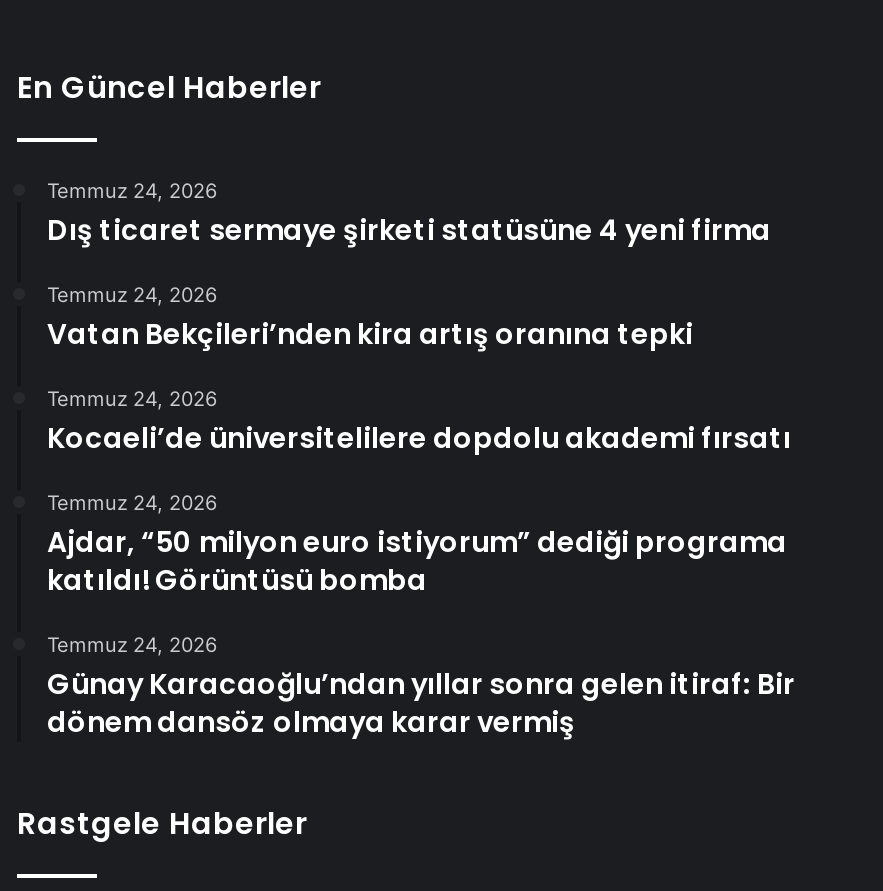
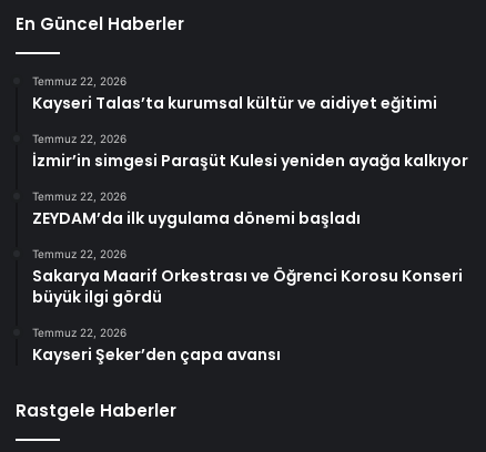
- Temmuz 24, 2026
- Dış ticaret sermaye şirketi statüsüne 4 yeni firma
+ Temmuz 22, 2026
+ Kayseri Talas’ta kurumsal kültür ve aidiyet eğitimi

- Temmuz 24, 2026
- Vatan Bekçileri’nden kira artış oranına tepki
+ Temmuz 22, 2026
+ İzmir’in simgesi Paraşüt Kulesi yeniden ayağa kalkıyor

- Temmuz 24, 2026
- Kocaeli’de üniversitelilere dopdolu akademi fırsatı
+ Temmuz 22, 2026
+ ZEYDAM’da ilk uygulama dönemi başladı

- Temmuz 24, 2026
- Ajdar, “50 milyon euro istiyorum” dediği programa
- katıldı! Görüntüsü bomba
+ Temmuz 22, 2026
+ Sakarya Maarif Orkestrası ve Öğrenci Korosu Konseri
+ büyük ilgi gördü

- Temmuz 24, 2026
- Günay Karacaoğlu’ndan yıllar sonra gelen itiraf: Bir
- dönem dansöz olmaya karar vermiş
+ Temmuz 22, 2026
+ Kayseri Şeker’den çapa avansı
